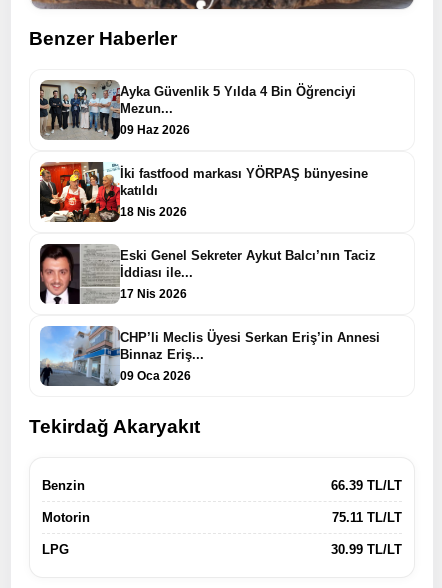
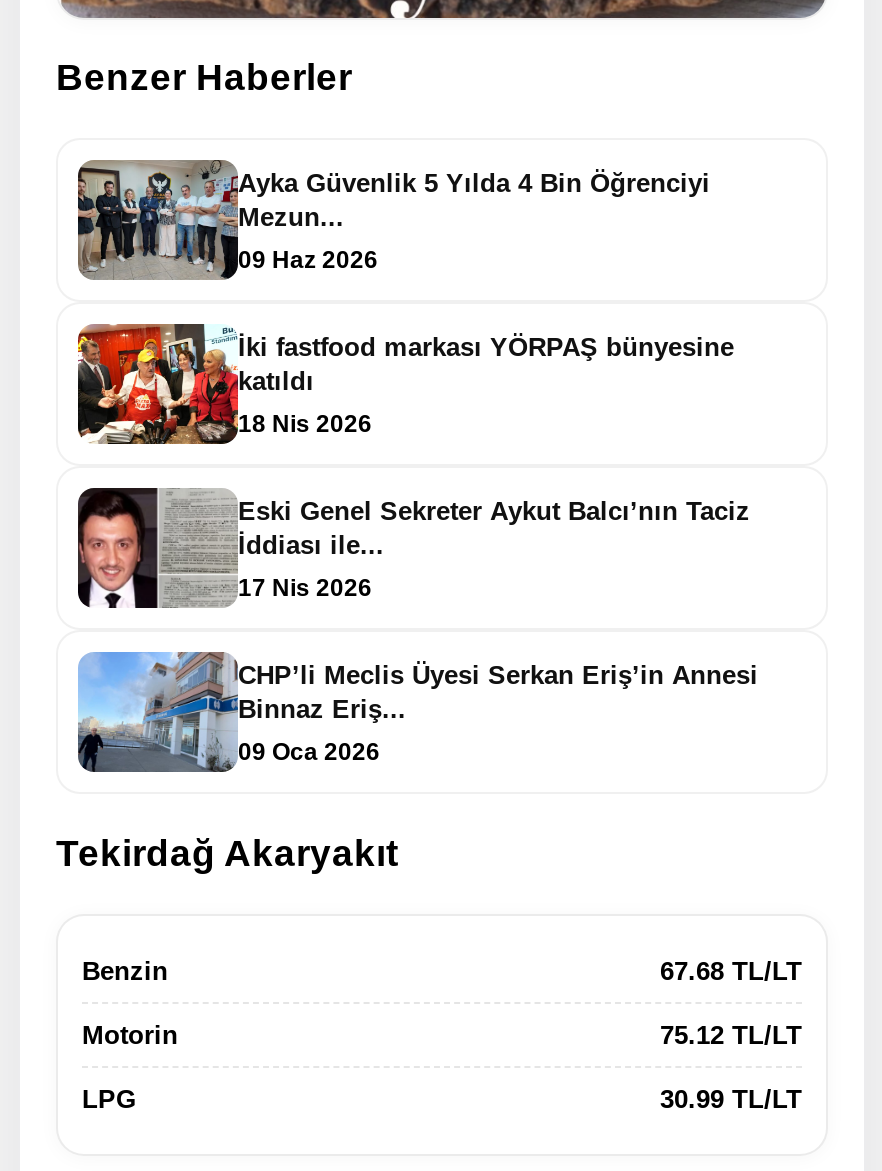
- 66.39 TL/LT
+ 67.68 TL/LT

- 75.11 TL/LT
+ 75.12 TL/LT
